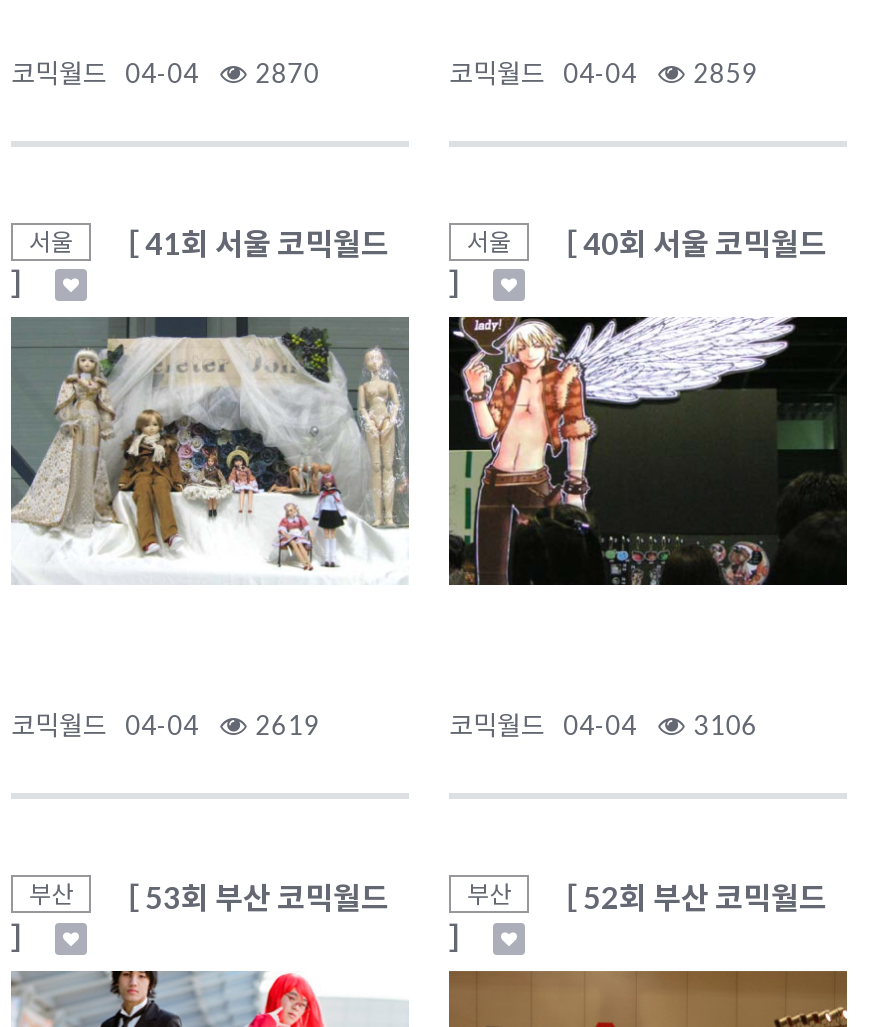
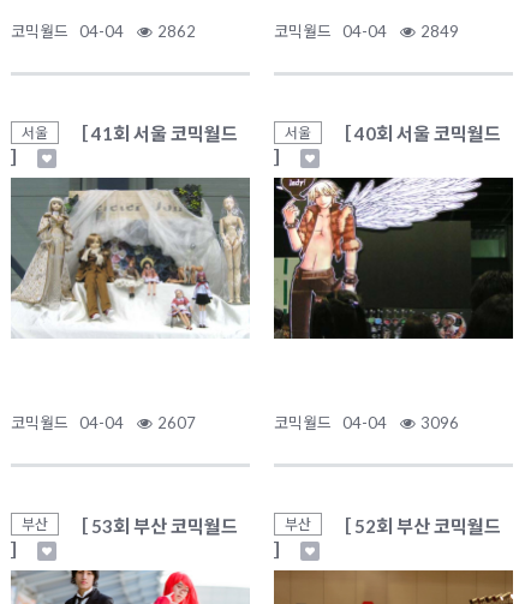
- 코믹월드 04-04 2870
+ 코믹월드 04-04 2862

- 코믹월드 04-04 2859
+ 코믹월드 04-04 2849

- 코믹월드 04-04 2619
+ 코믹월드 04-04 2607

- 코믹월드 04-04 3106
+ 코믹월드 04-04 3096
